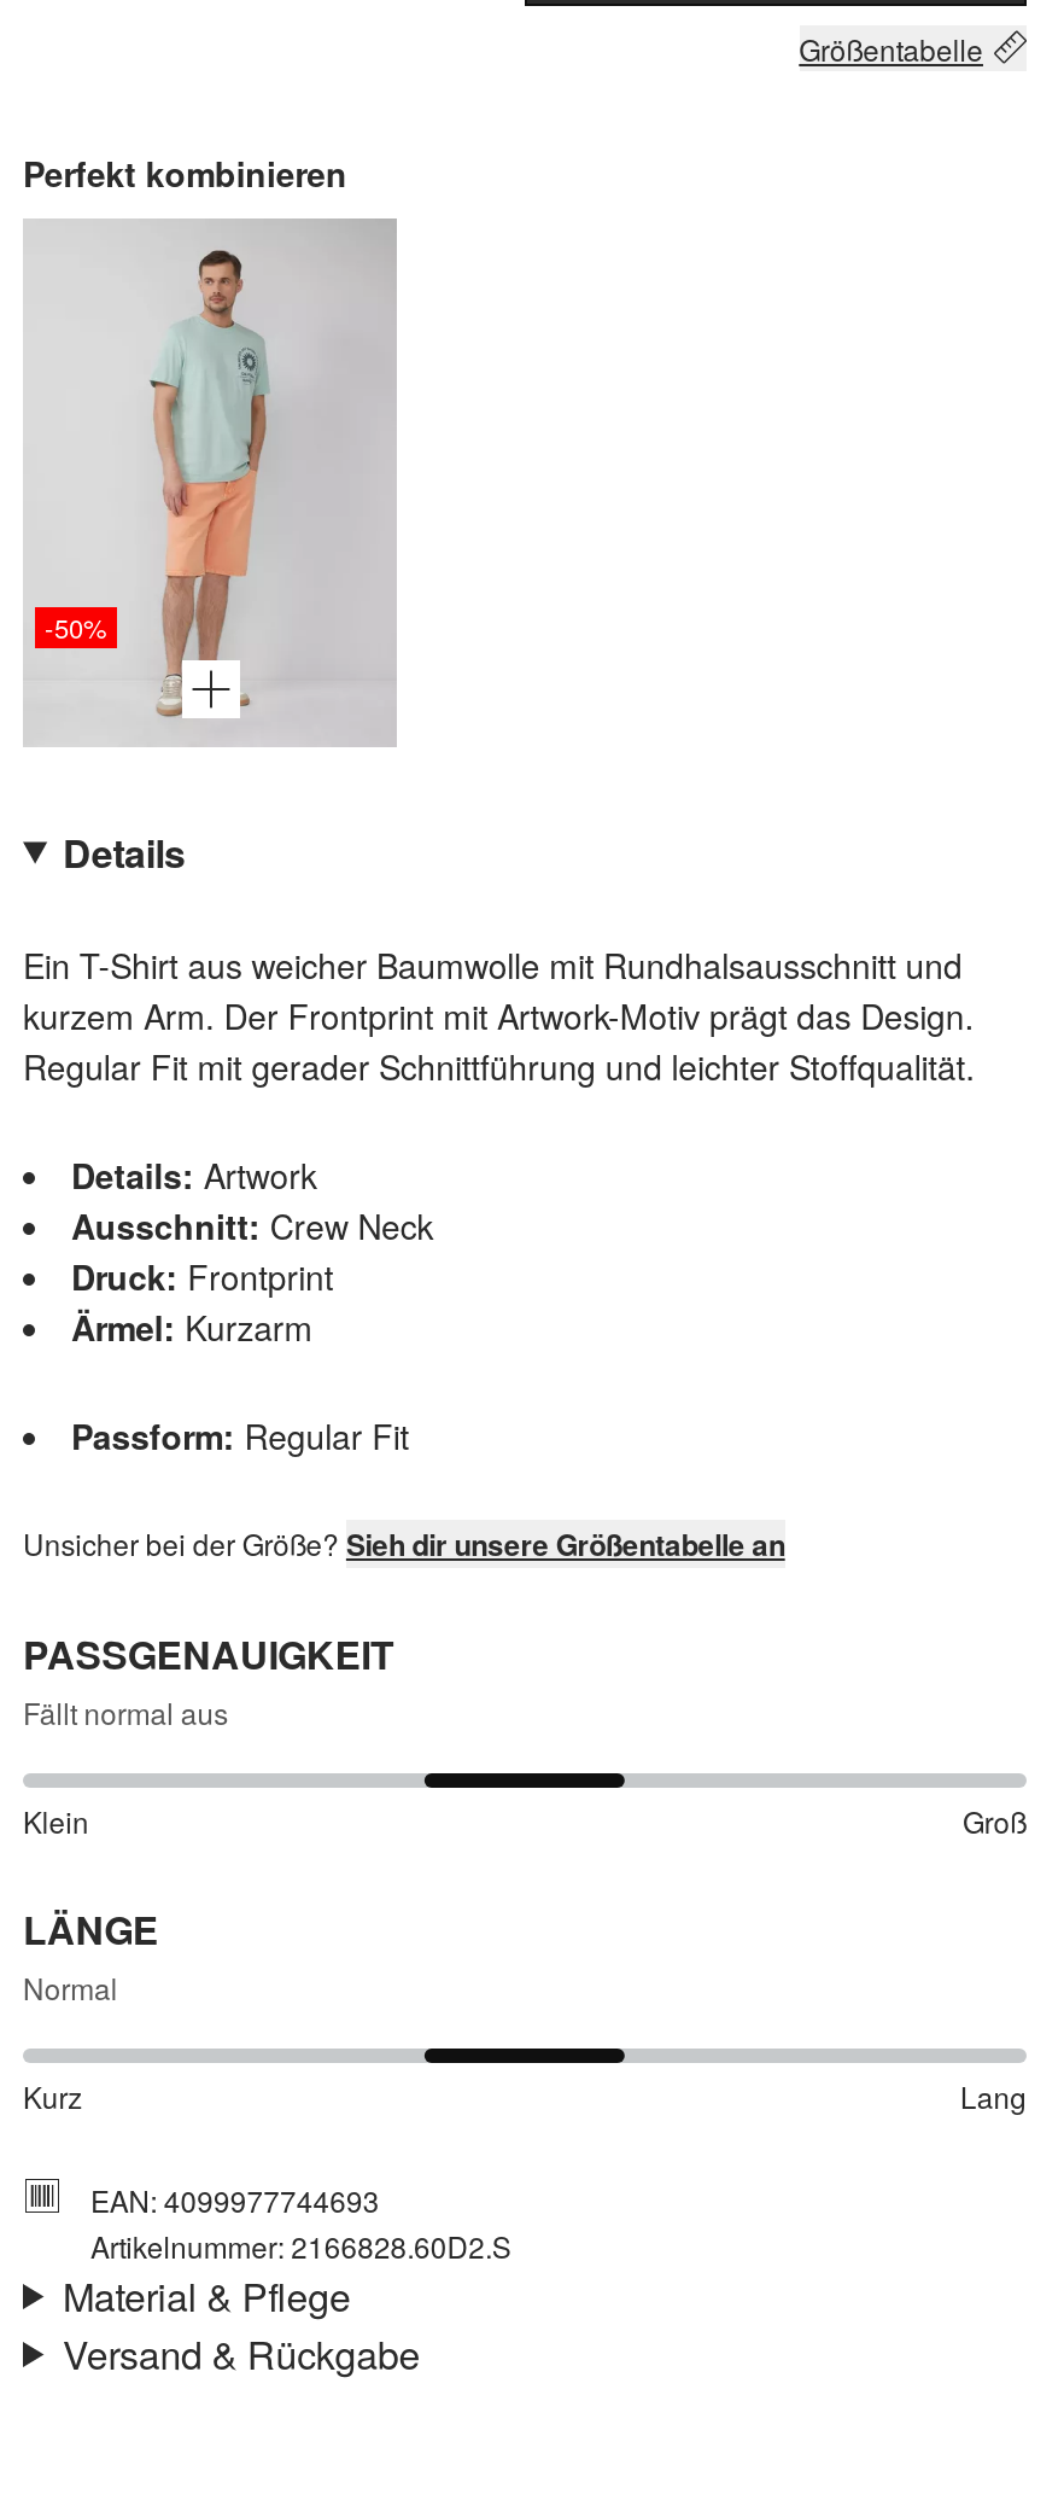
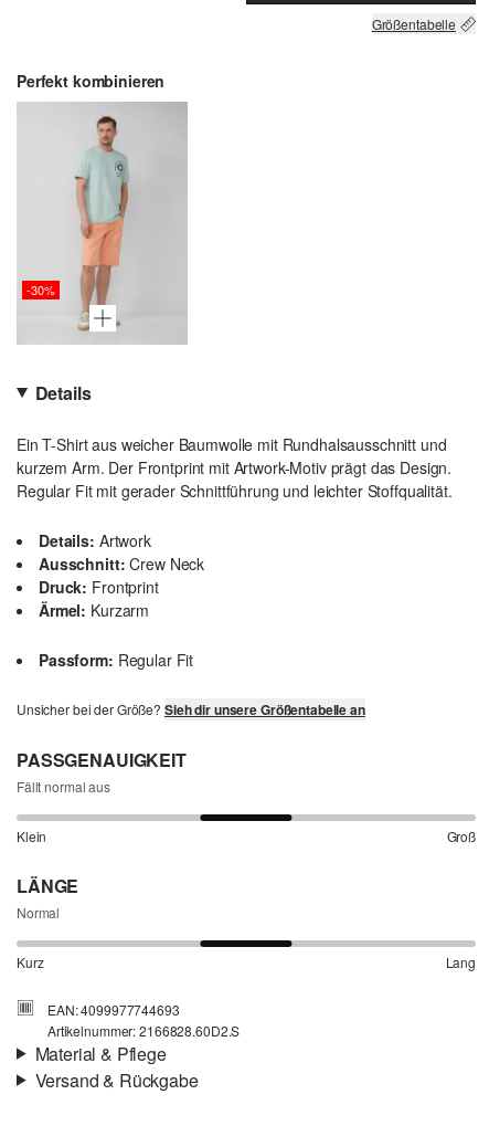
- -50%
+ -30%
